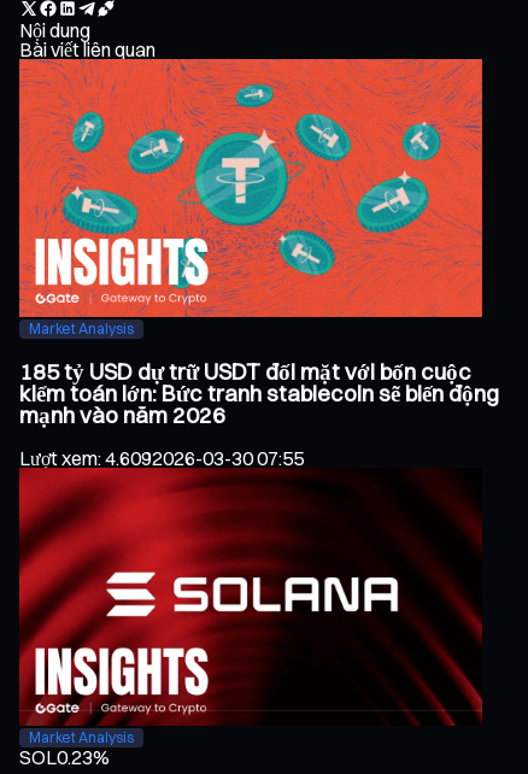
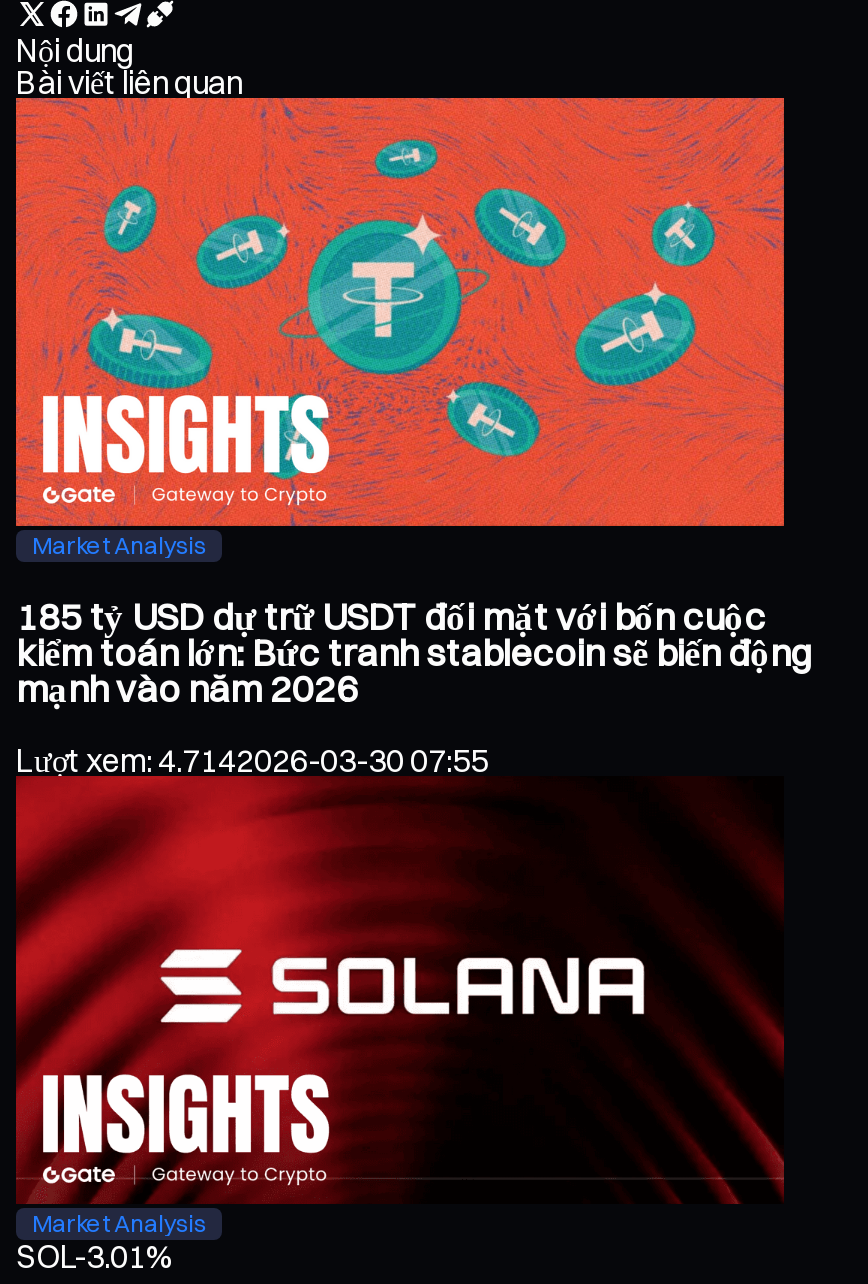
- Lượt xem: 4.6092026-03-30 07:55
+ Lượt xem: 4.7142026-03-30 07:55

- SOL0.23%
+ SOL-3.01%
